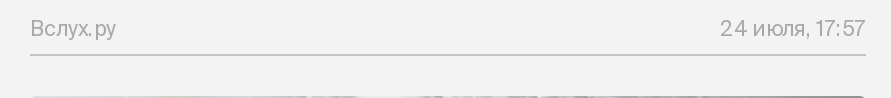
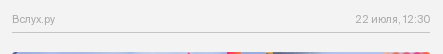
- 24 июля, 17:57
+ 22 июля, 12:30
